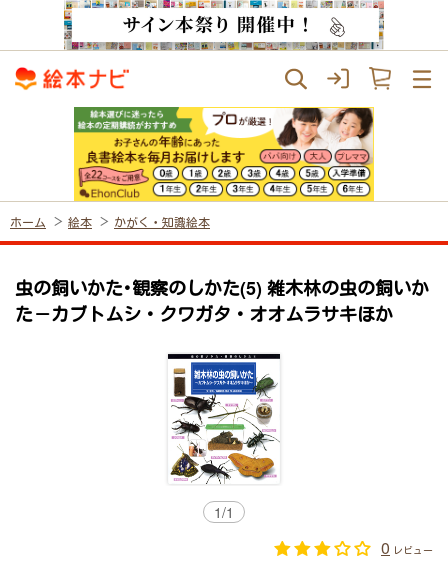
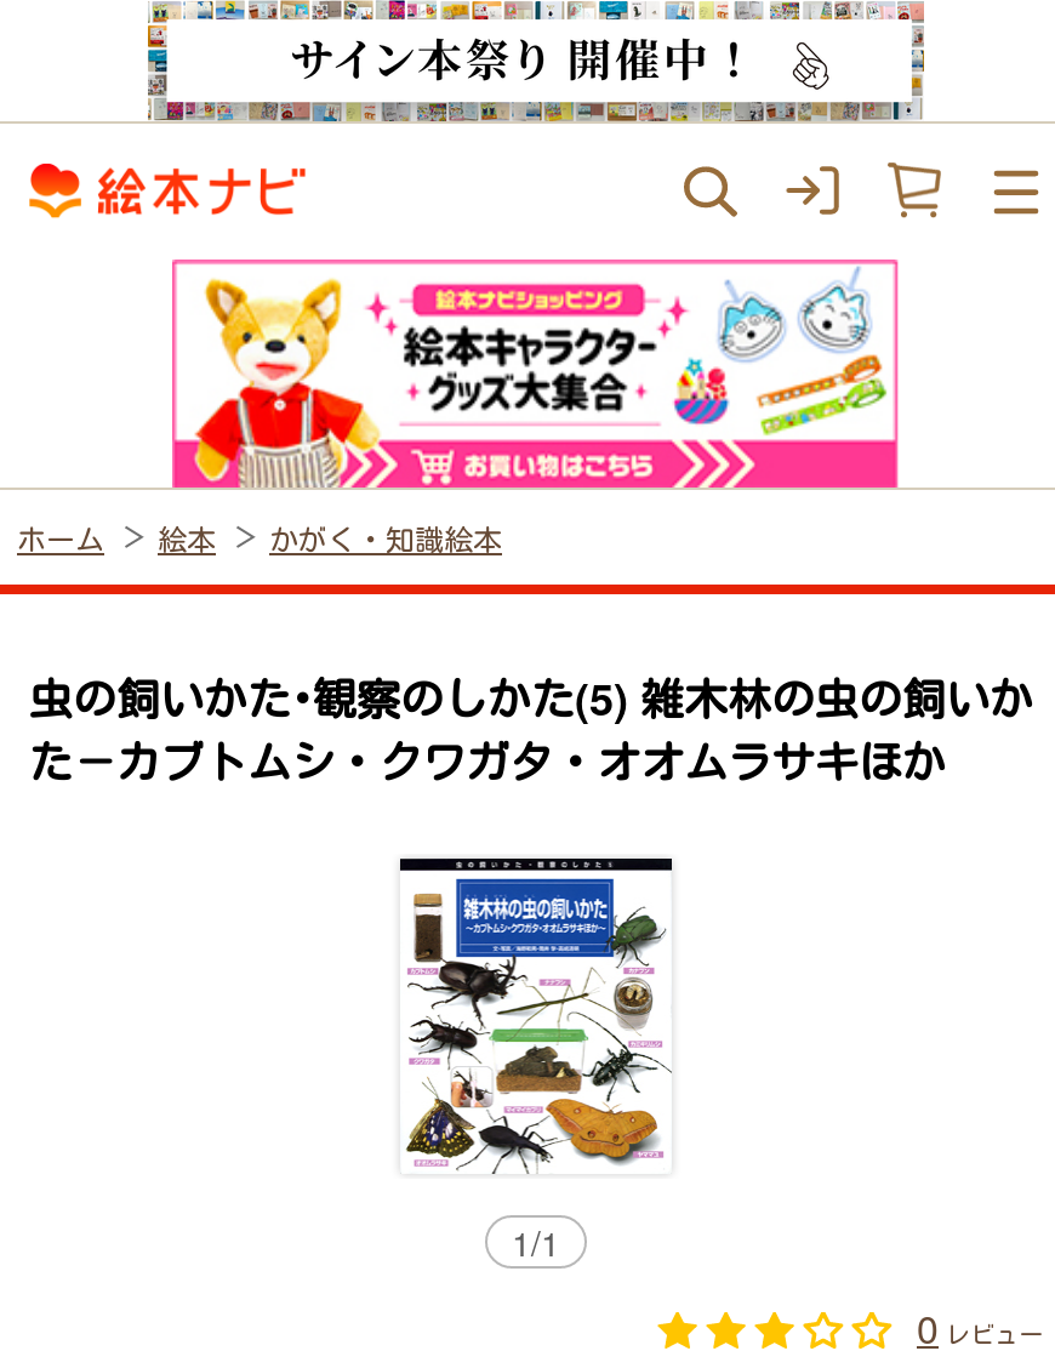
- [image]
+ [image]
